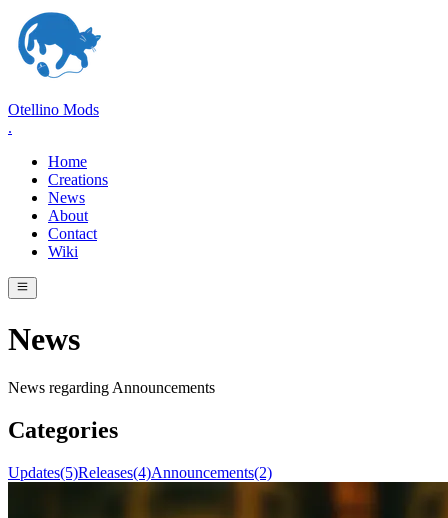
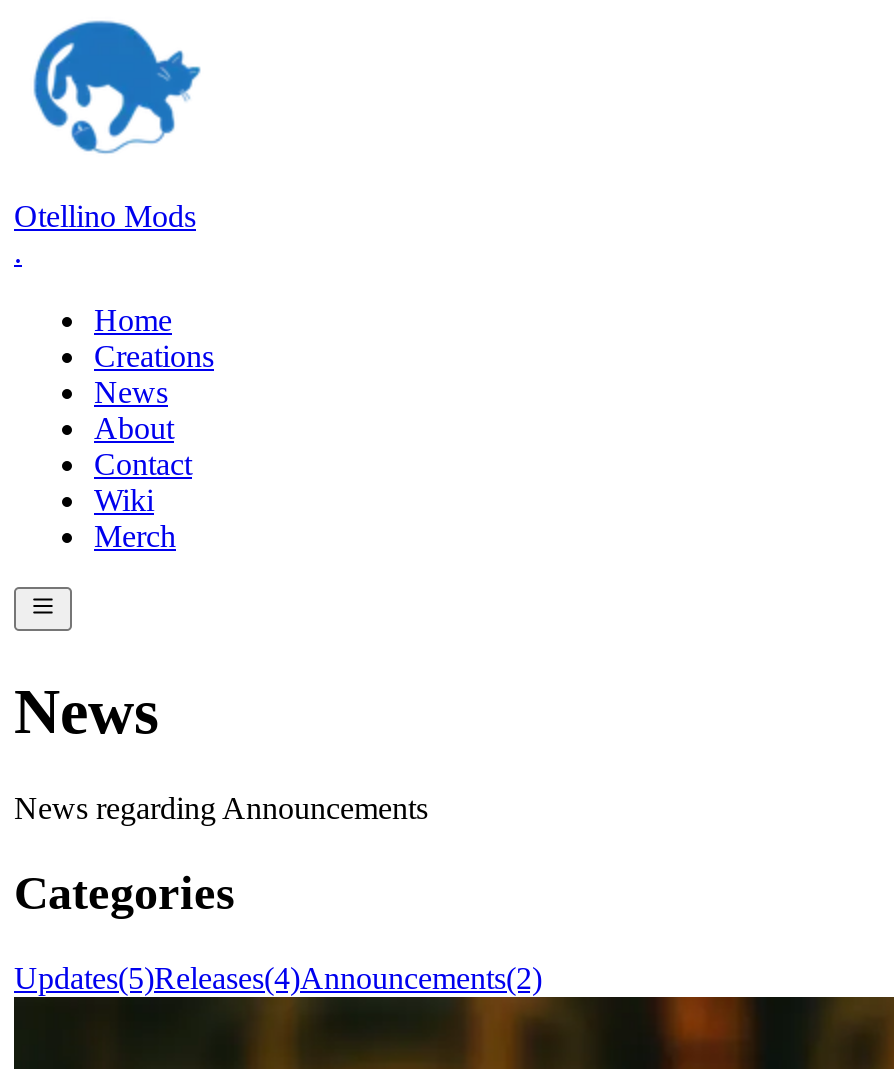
+ Merch
